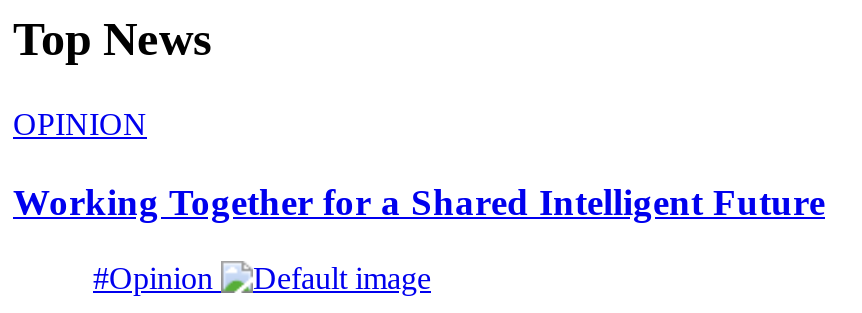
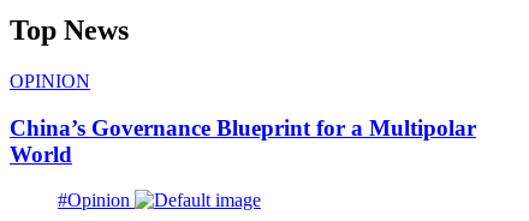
- Working Together for a Shared Intelligent Future
+ China’s Governance Blueprint for a Multipolar
+ World
